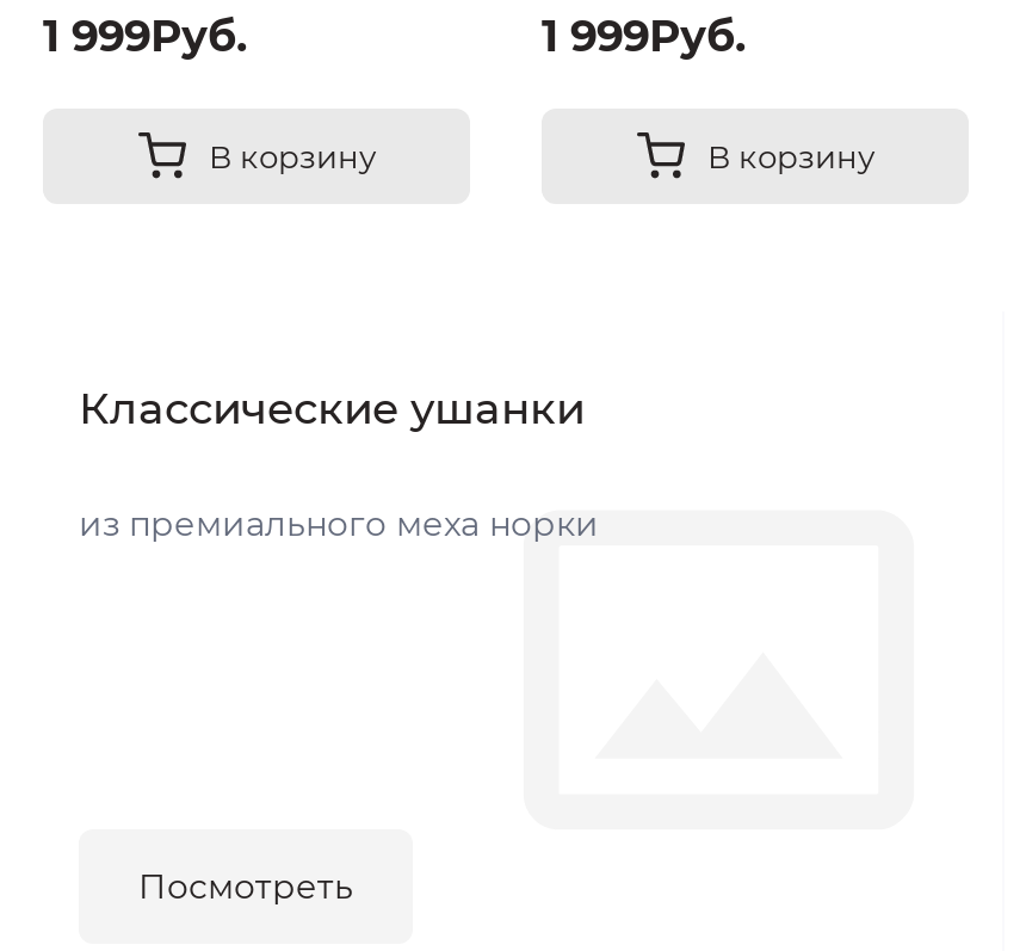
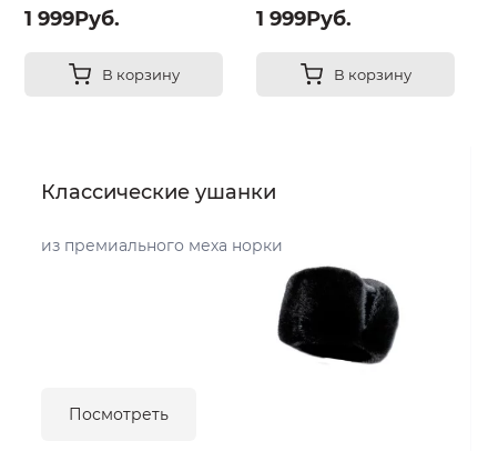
+ [image]
